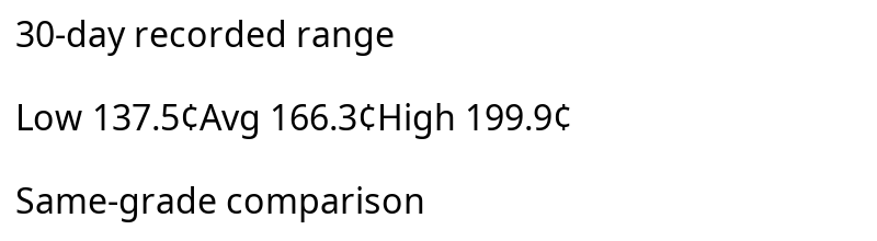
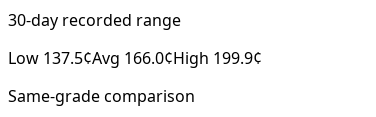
- Low 137.5¢Avg 166.3¢High 199.9¢
+ Low 137.5¢Avg 166.0¢High 199.9¢
